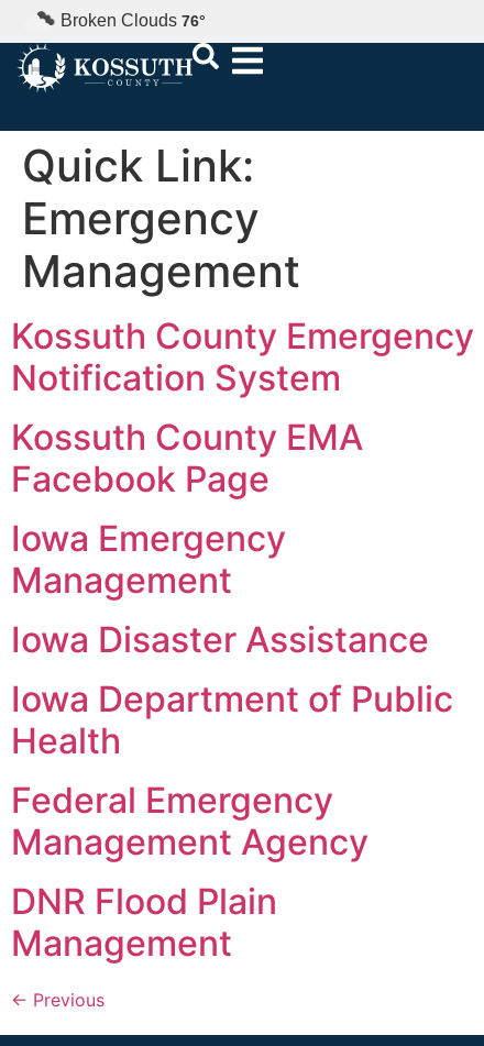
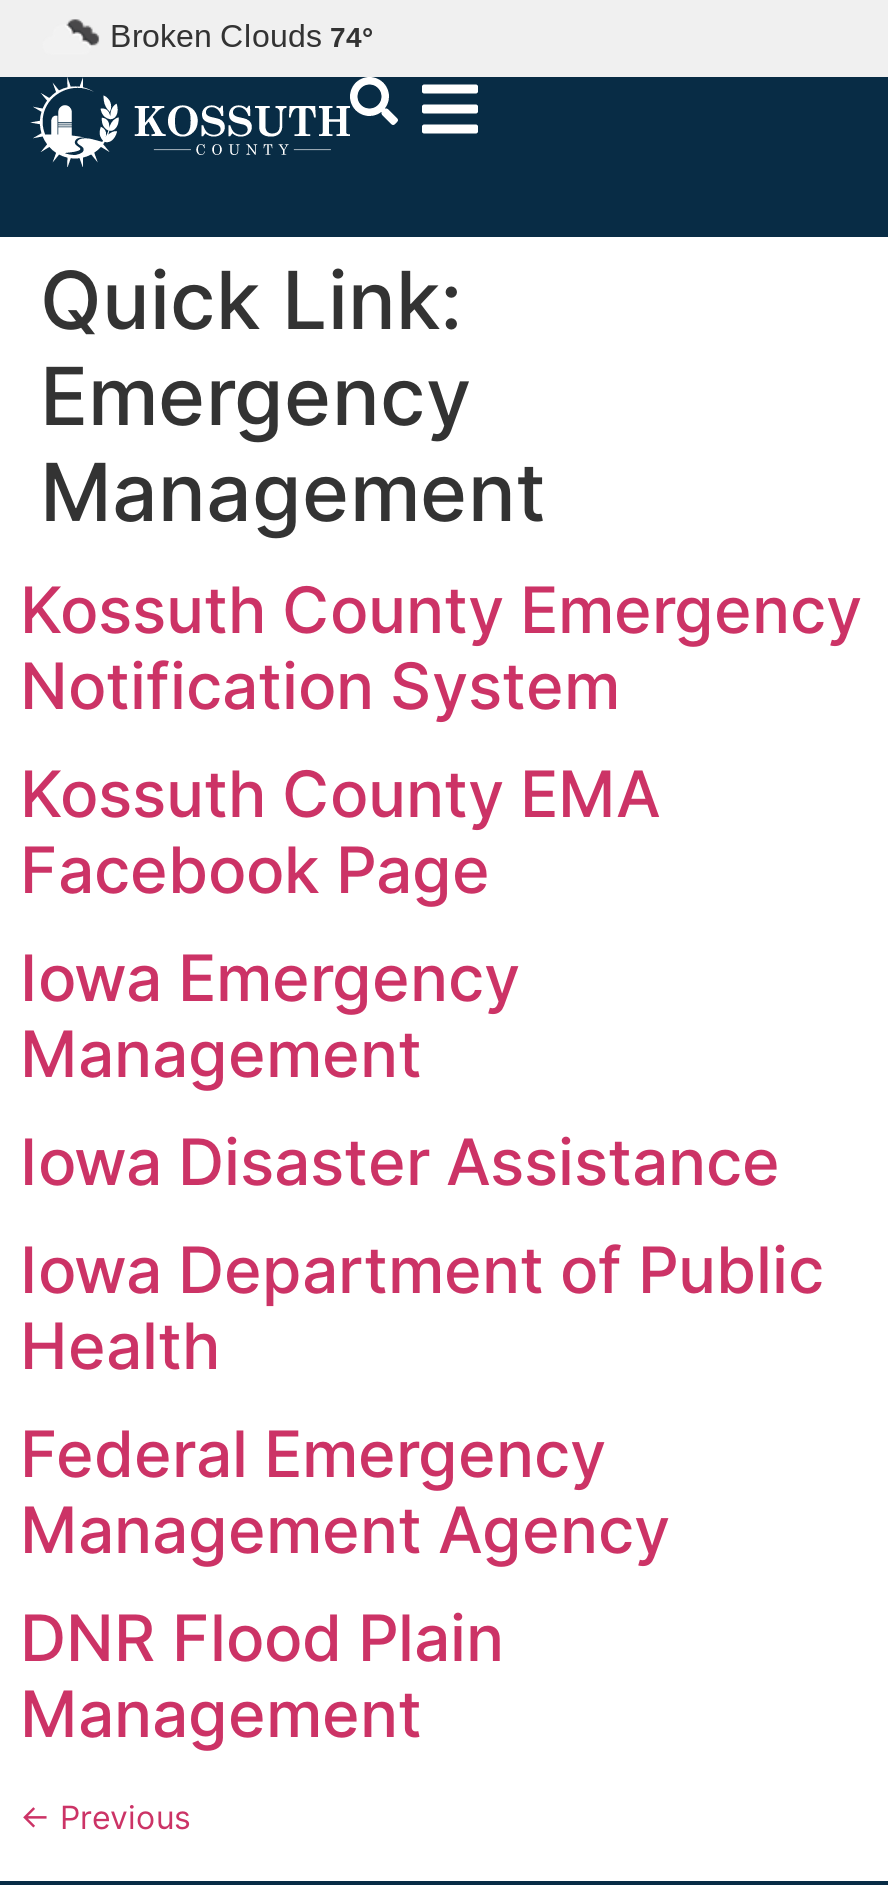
- Broken Clouds 76°
+ Broken Clouds 74°
